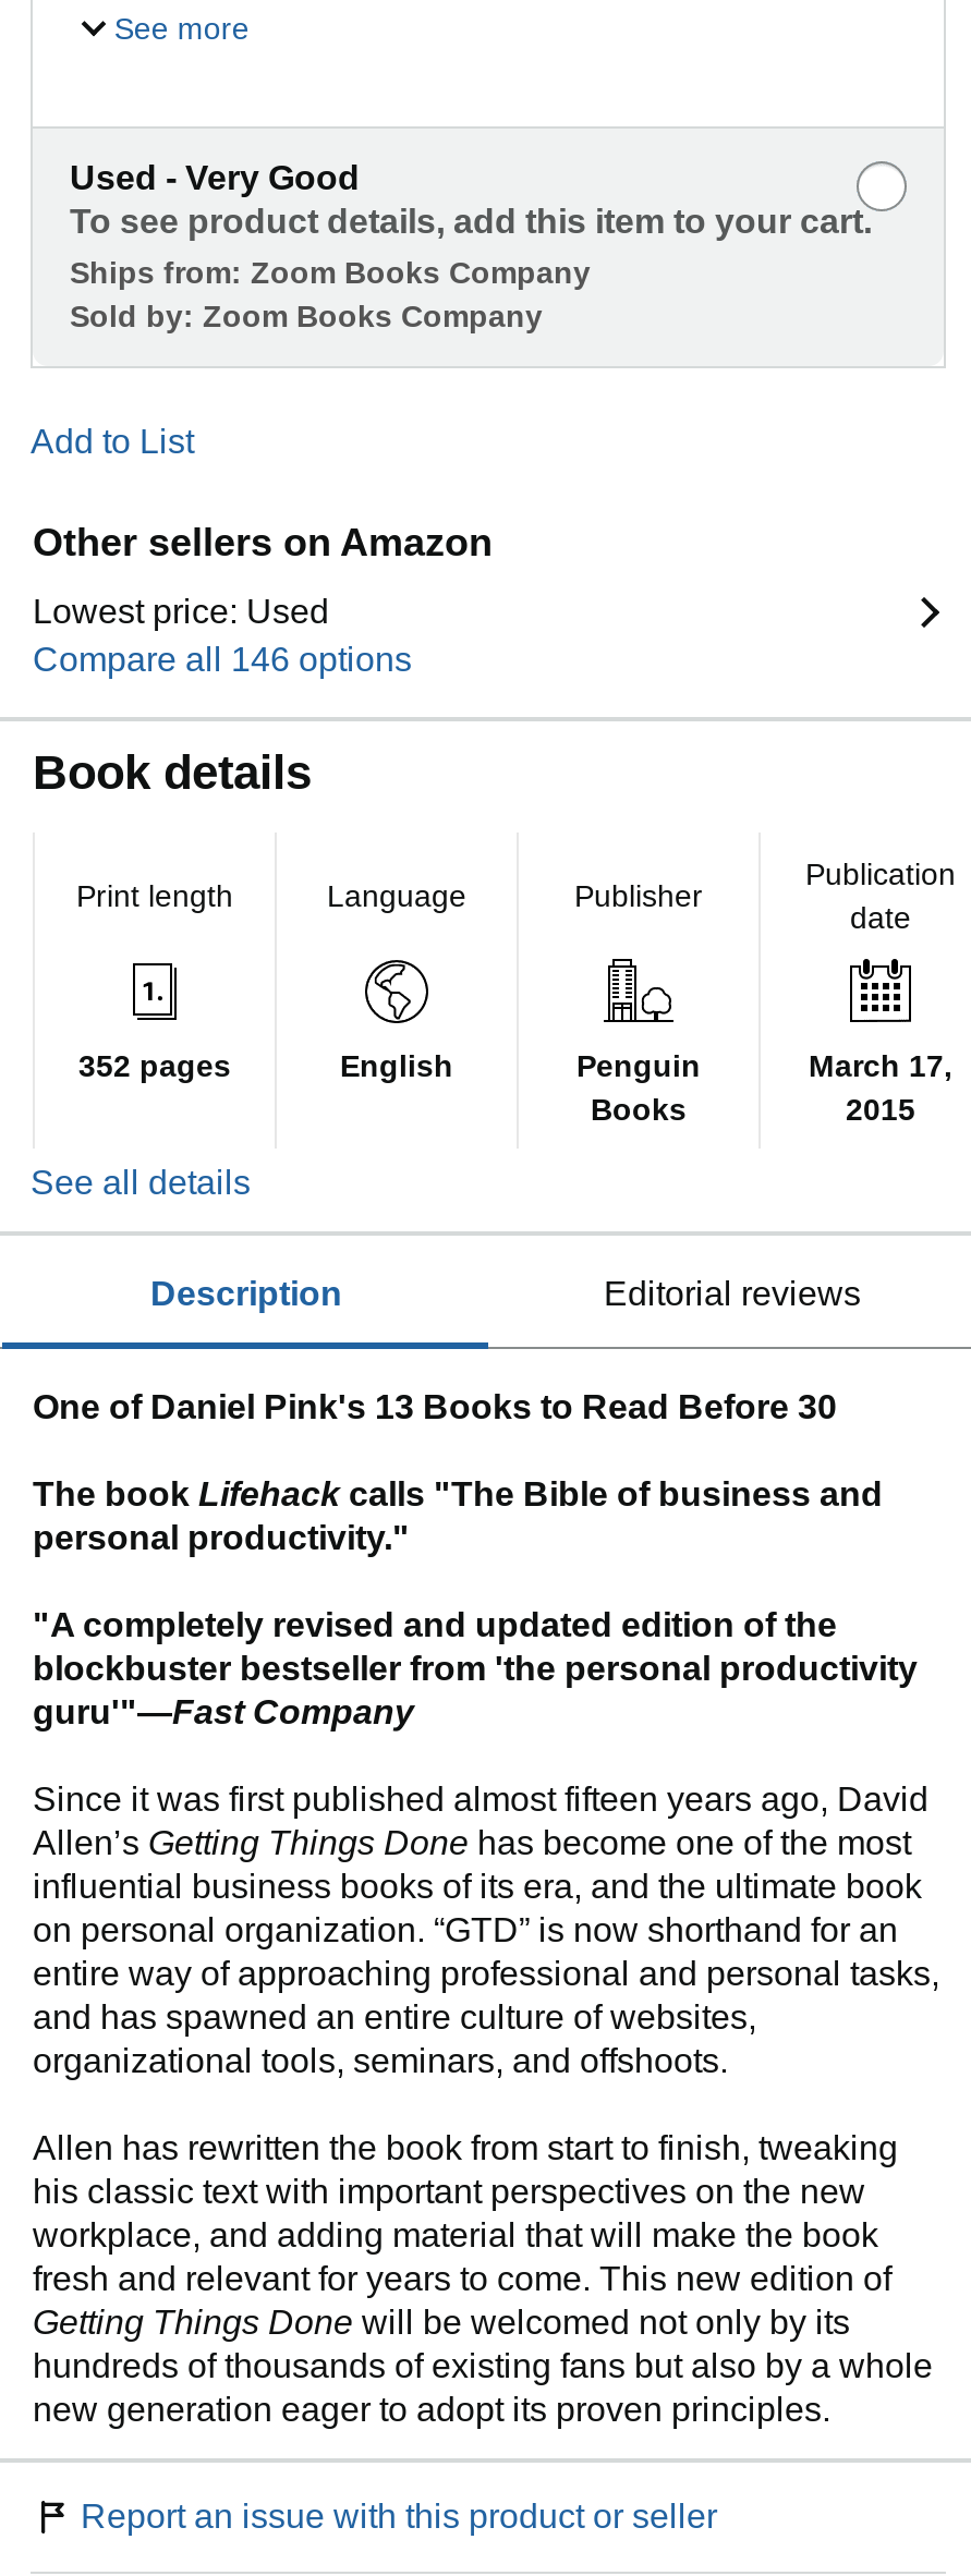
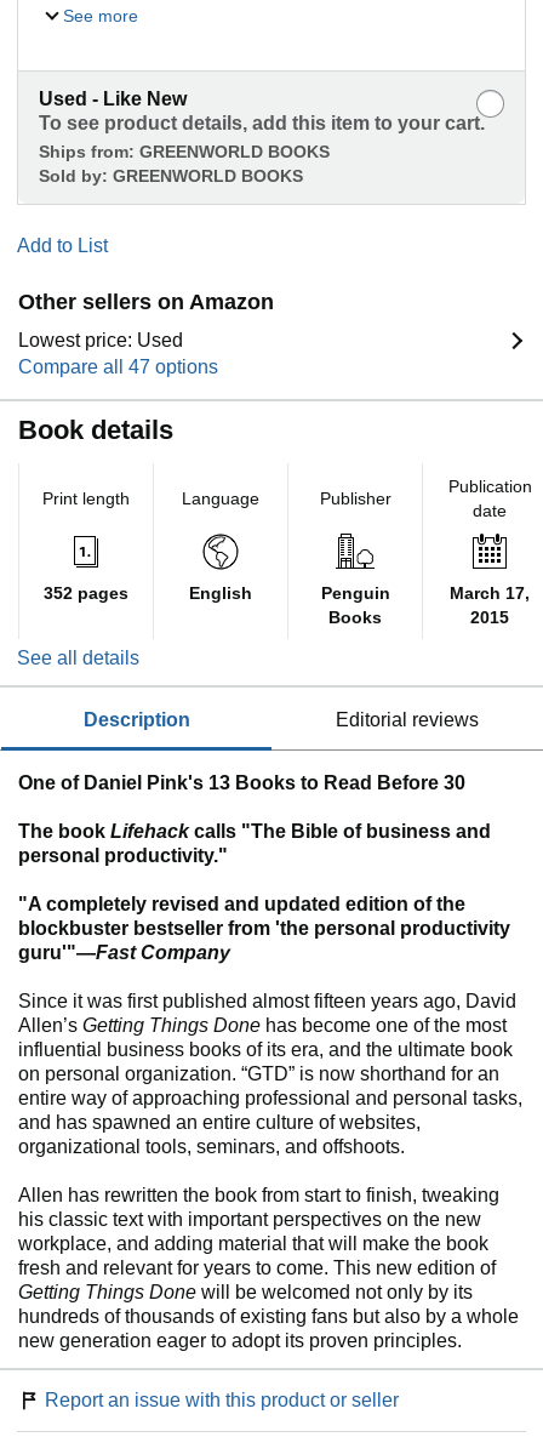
- Used - Very Good
+ Used - Like New

- Ships from: Zoom Books Company
- Sold by: Zoom Books Company
+ Ships from: GREENWORLD BOOKS
+ Sold by: GREENWORLD BOOKS

- Compare all 146 options
+ Compare all 47 options
